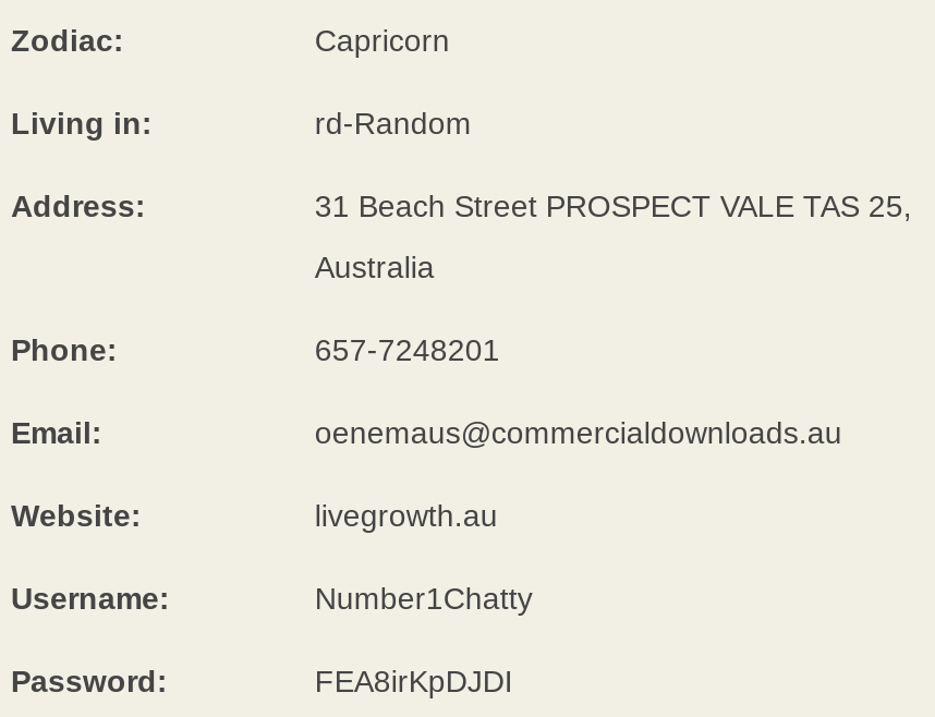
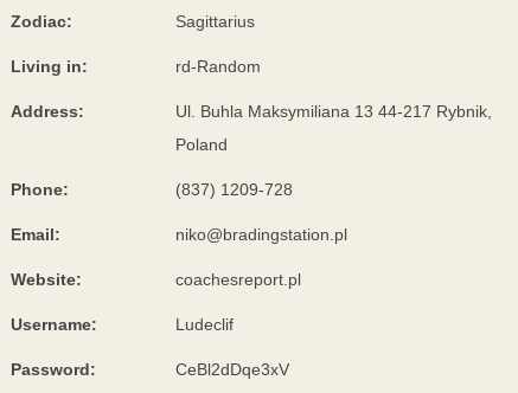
- Capricorn
+ Sagittarius

- 31 Beach Street PROSPECT VALE TAS 25,
+ Ul. Buhla Maksymiliana 13 44-217 Rybnik,

- Australia
+ Poland

- 657-7248201
+ (837) 1209-728

- oenemaus@commercialdownloads.au
+ niko@bradingstation.pl

- livegrowth.au
+ coachesreport.pl

- Number1Chatty
+ Ludeclif

- FEA8irKpDJDI
+ CeBl2dDqe3xV
